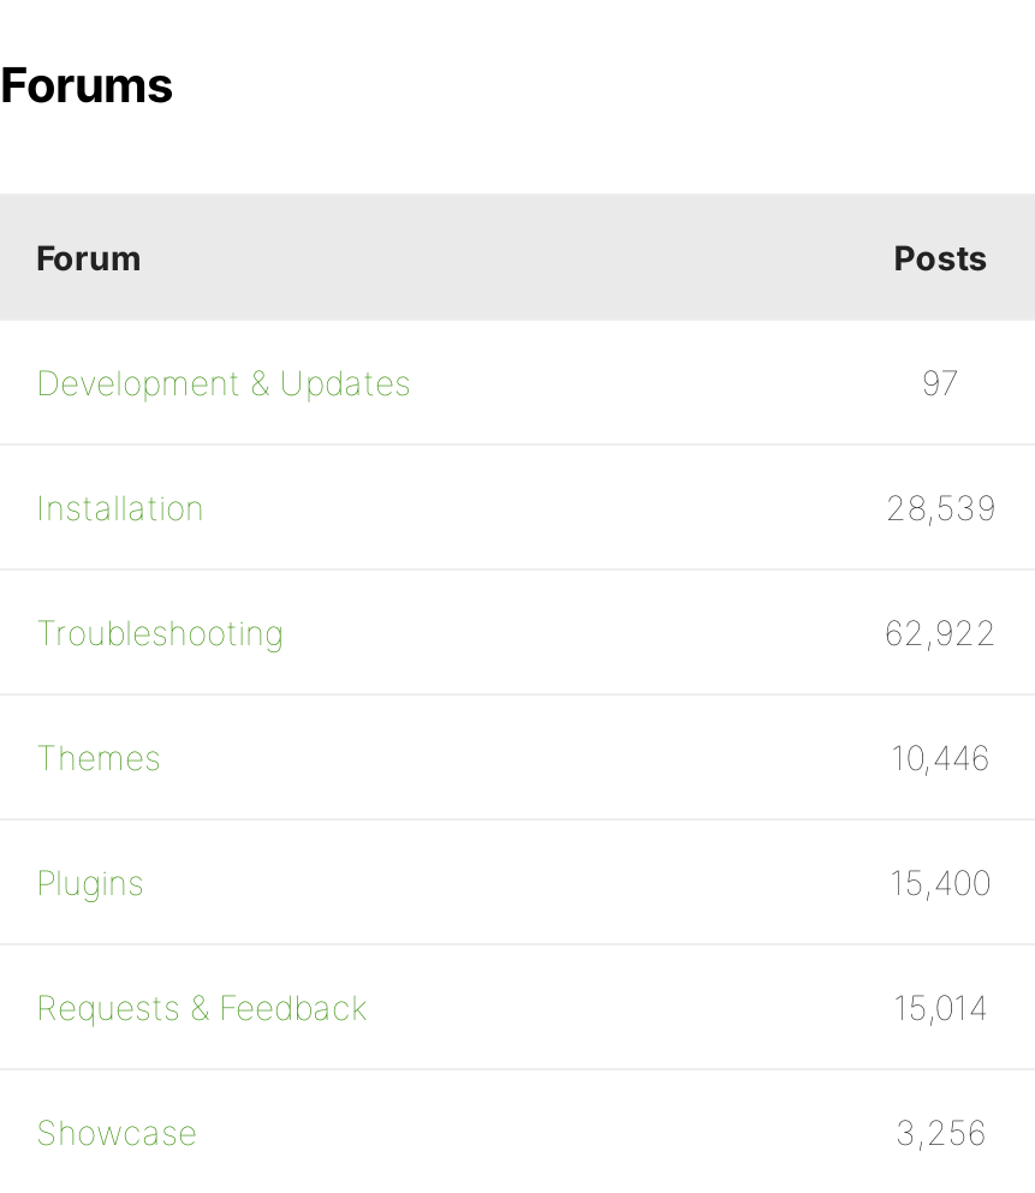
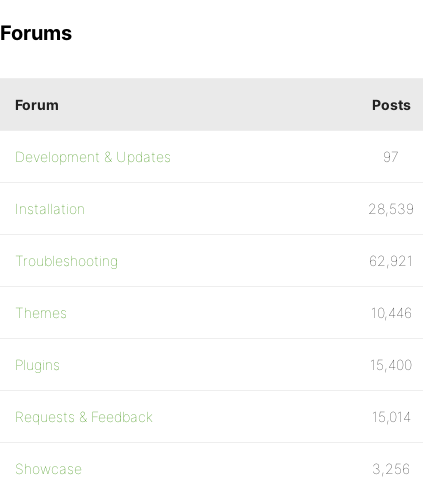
- 62,922
+ 62,921
